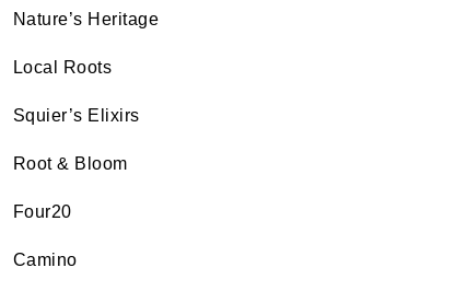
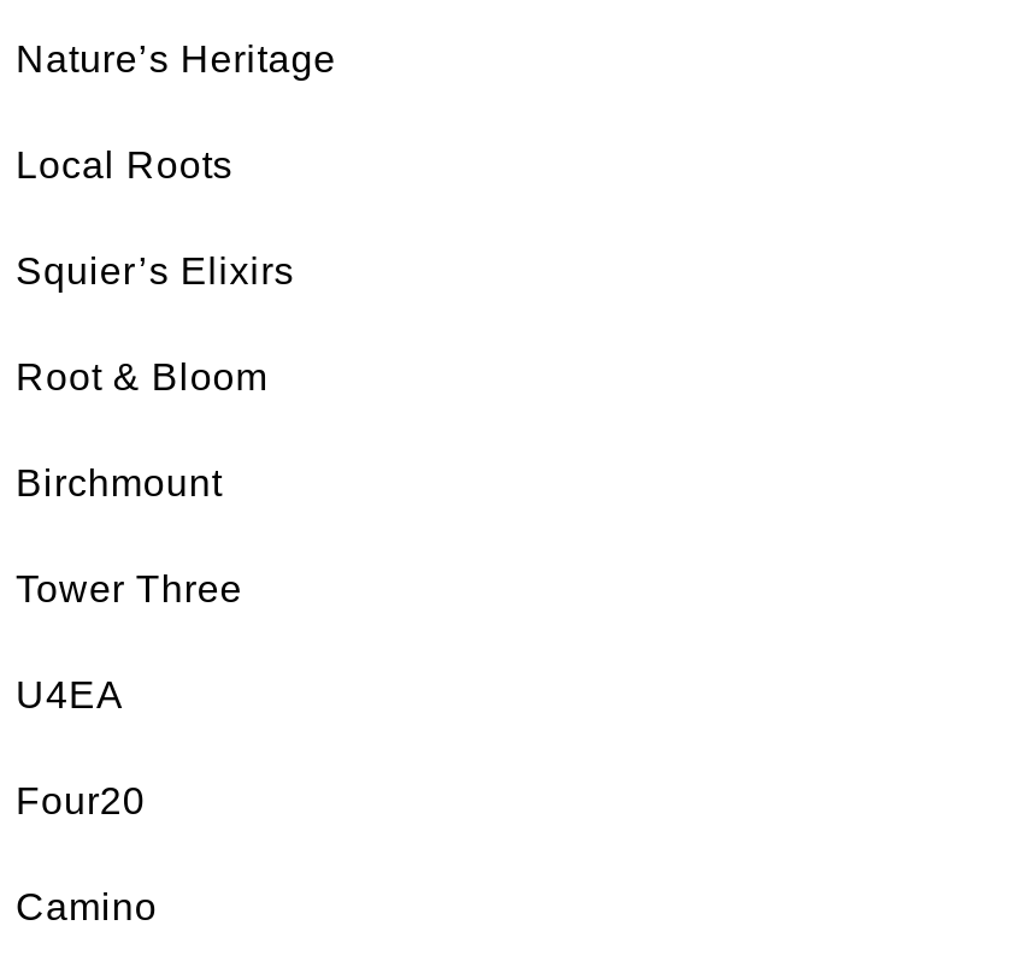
+ Birchmount
+ Tower Three
+ U4EA
